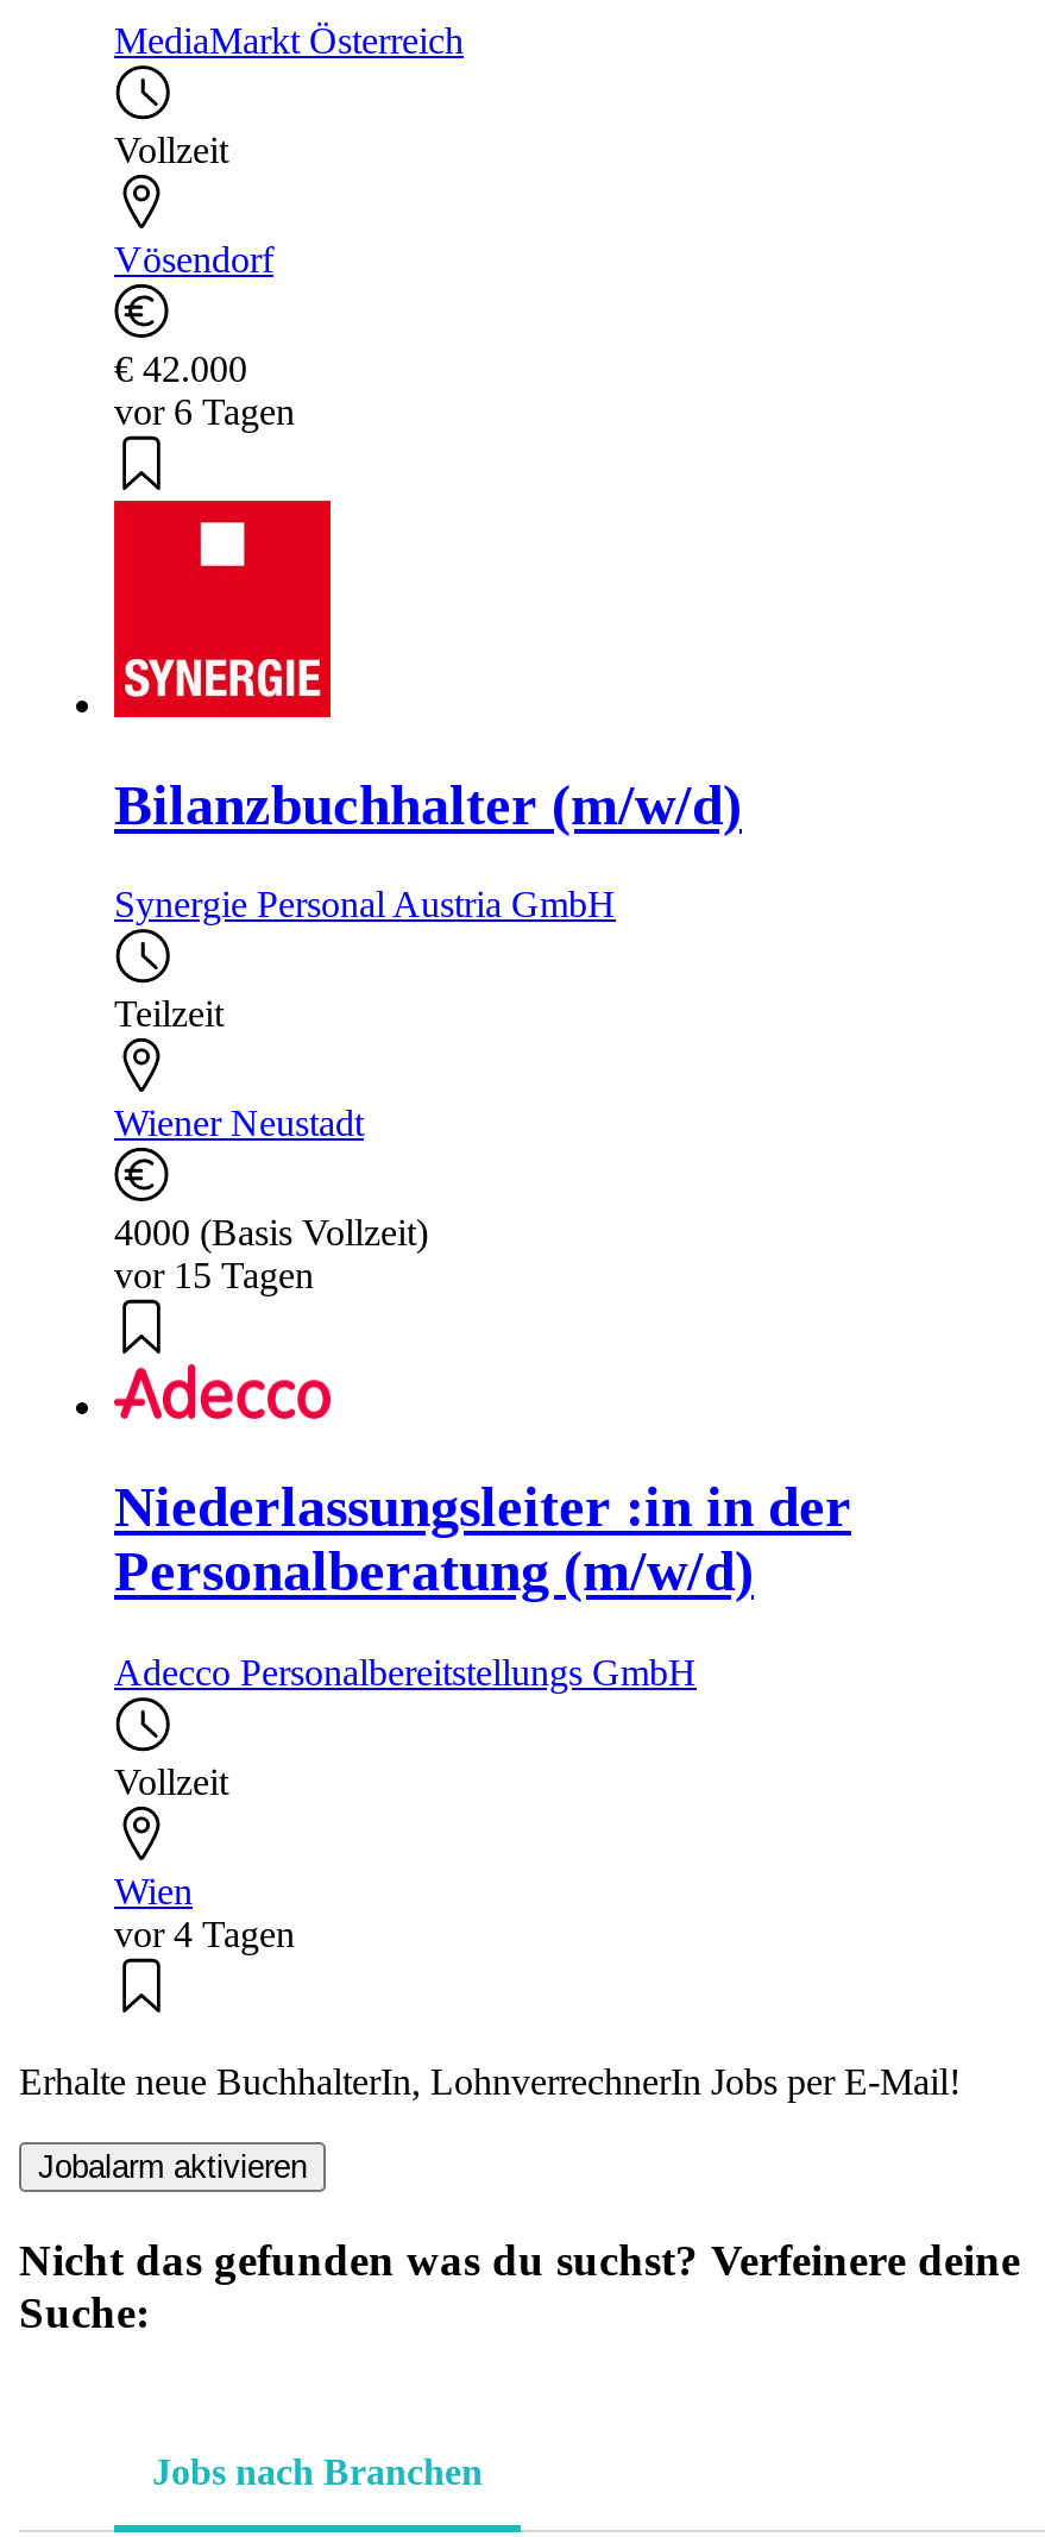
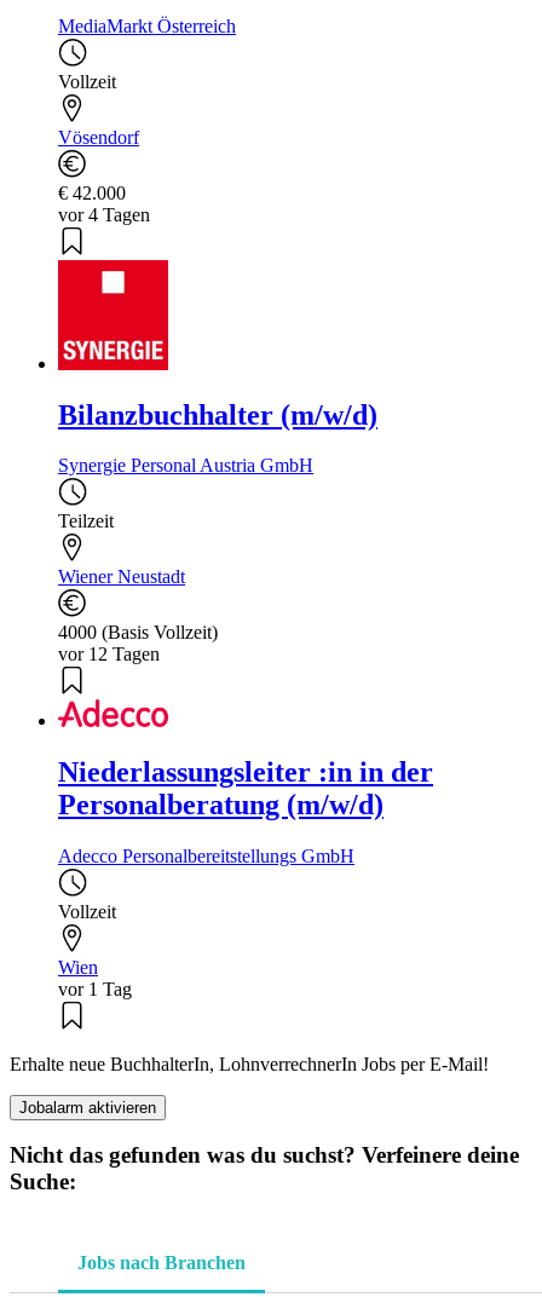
- vor 6 Tagen
+ vor 4 Tagen

- vor 15 Tagen
+ vor 12 Tagen

- vor 4 Tagen
+ vor 1 Tag
